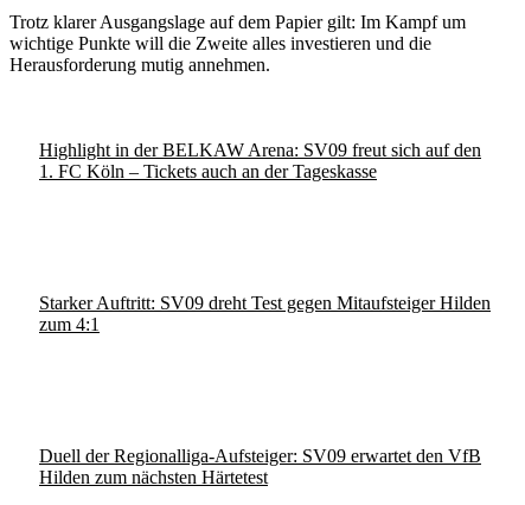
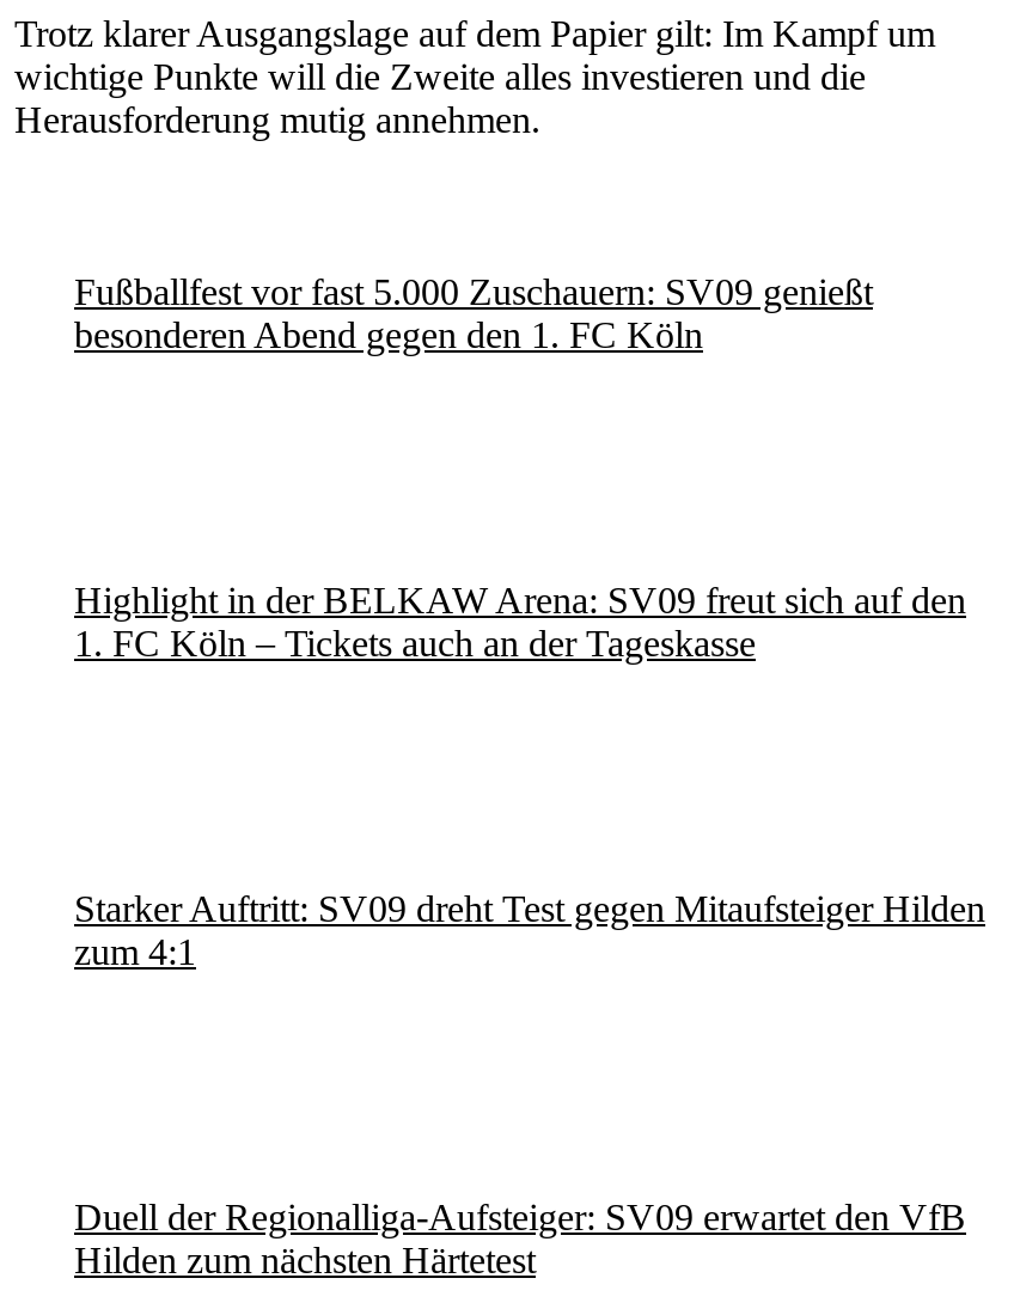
+ Fußballfest vor fast 5.000 Zuschauern: SV09 genießt
+ besonderen Abend gegen den 1. FC Köln
